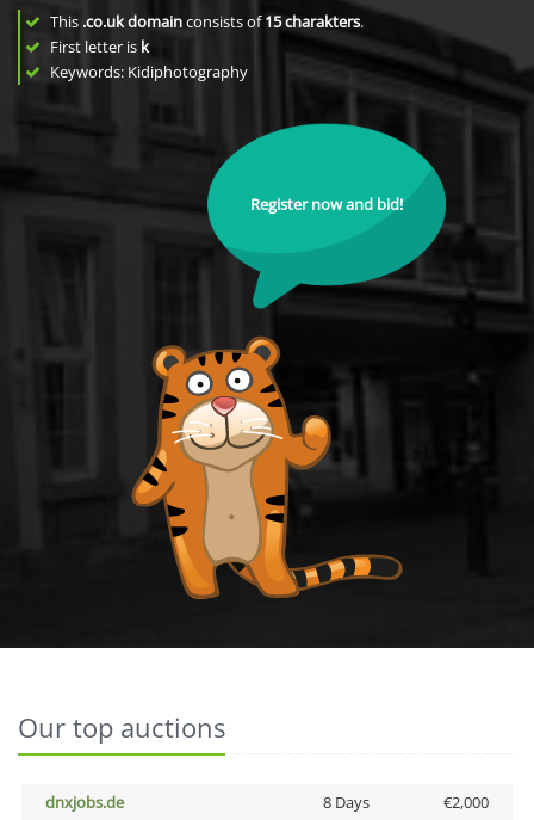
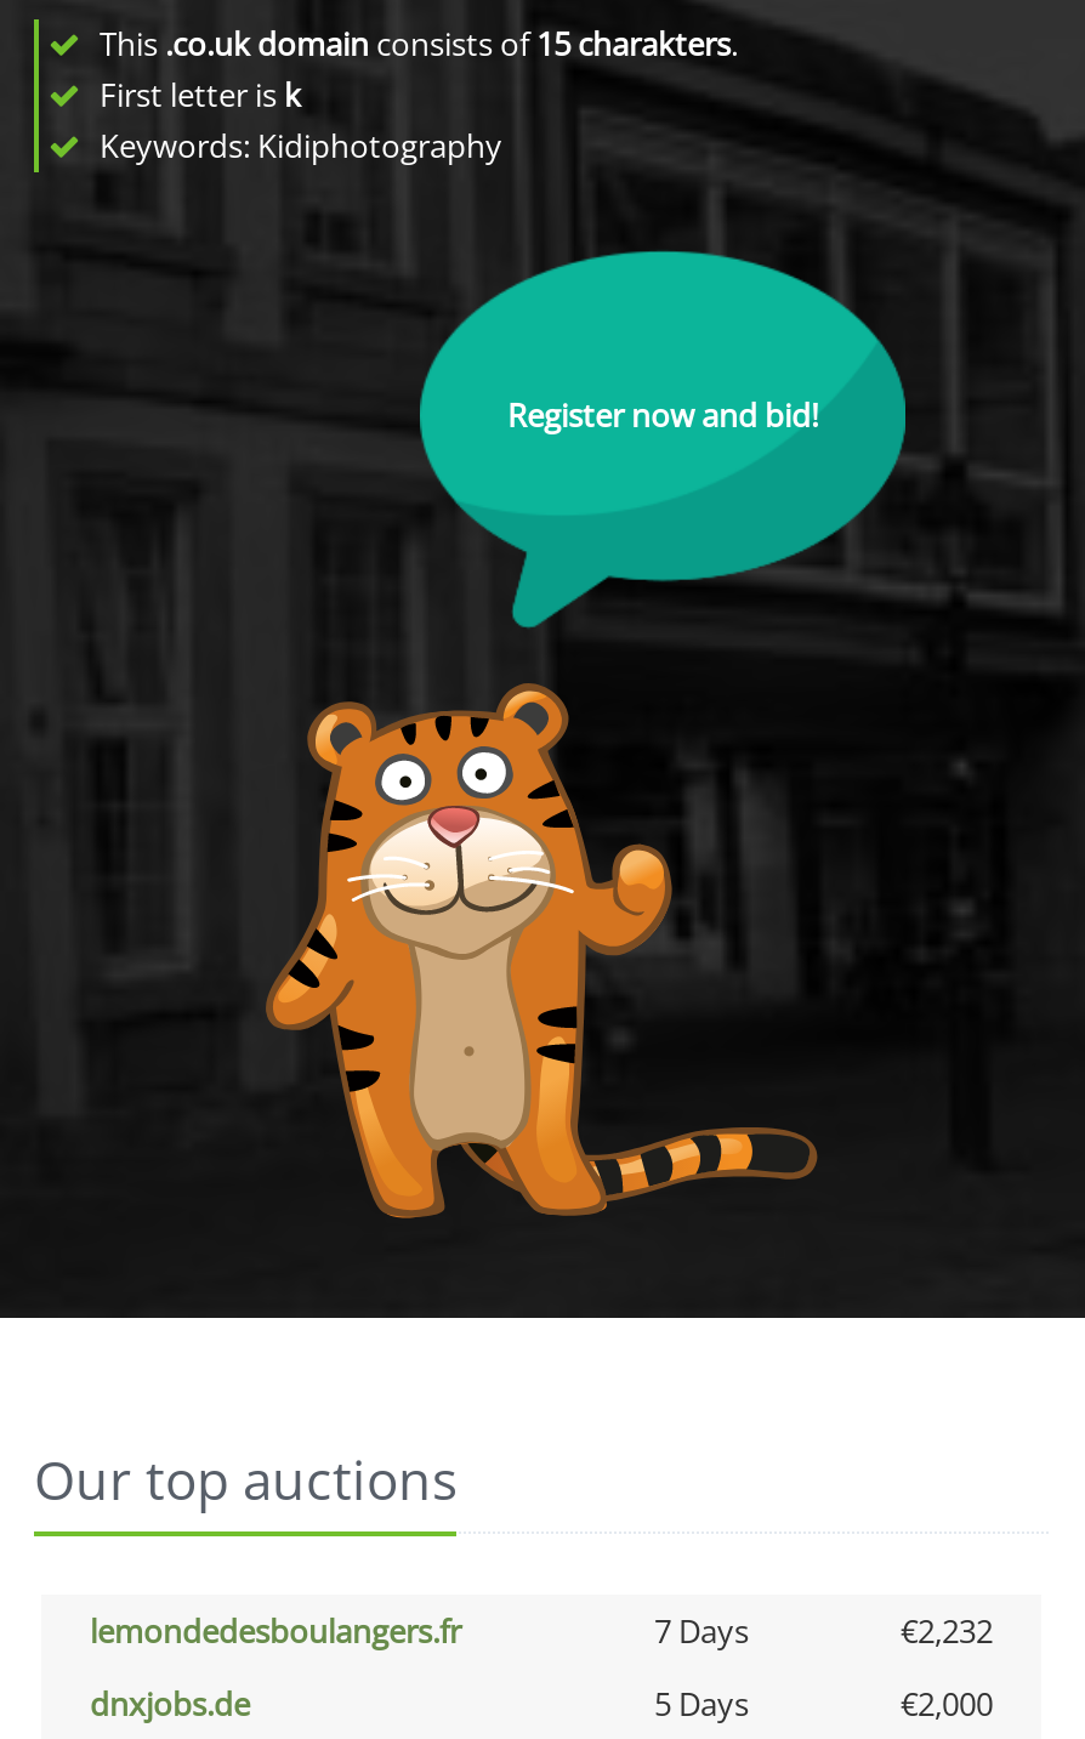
+ lemondedesboulangers.fr
+ 7 Days
+ €2,232

- 8 Days
+ 5 Days
